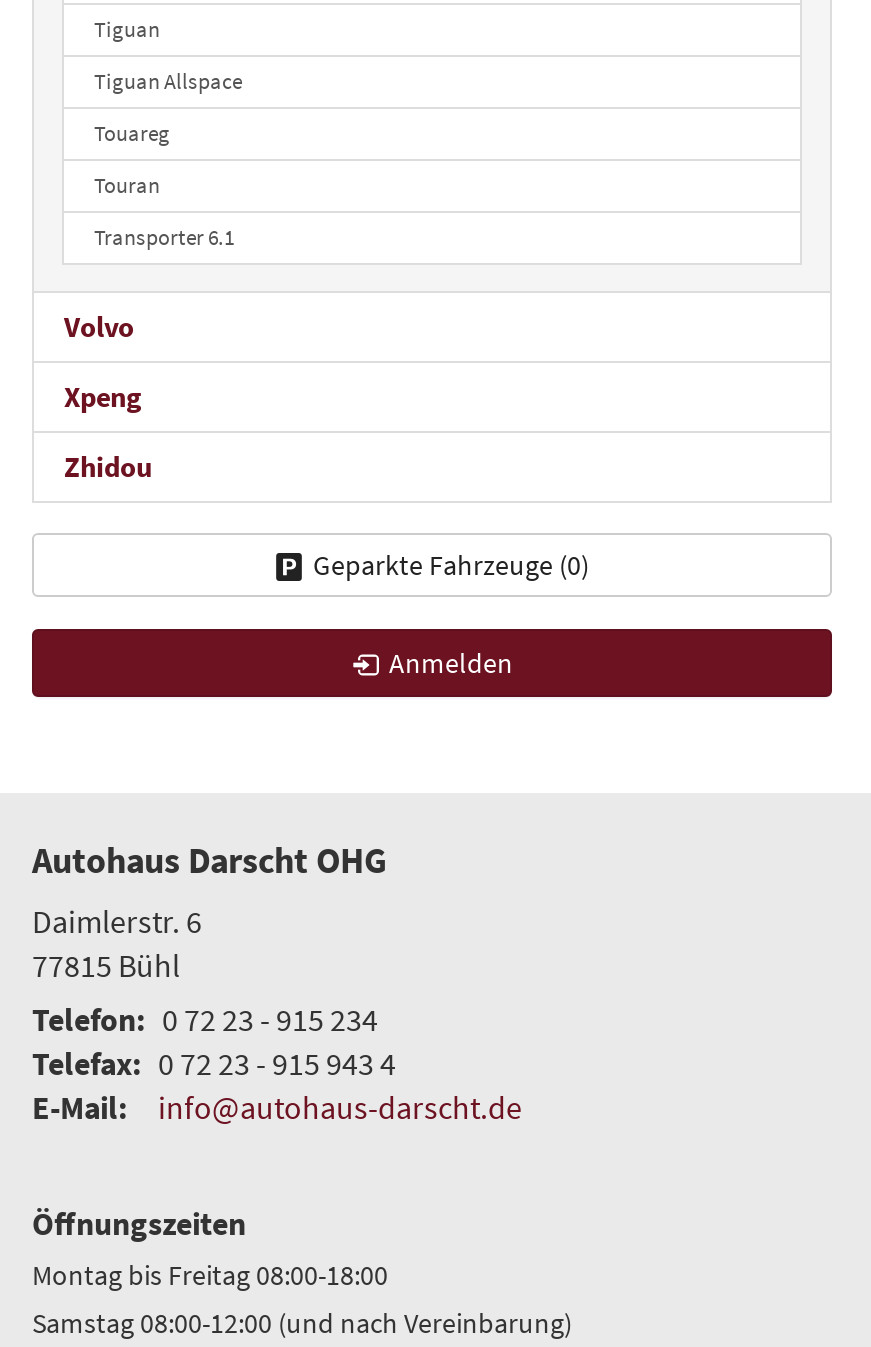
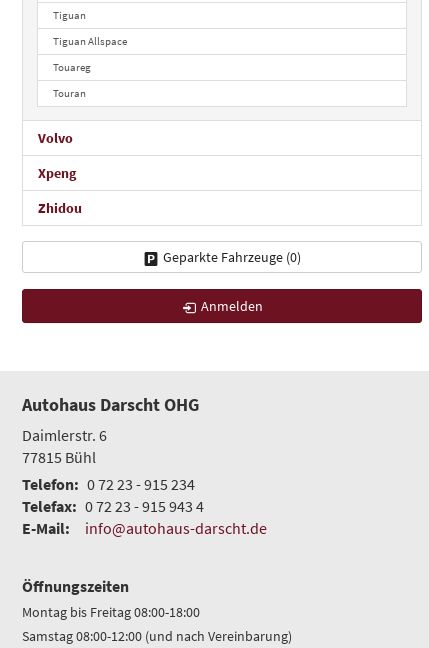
- Transporter 6.1
